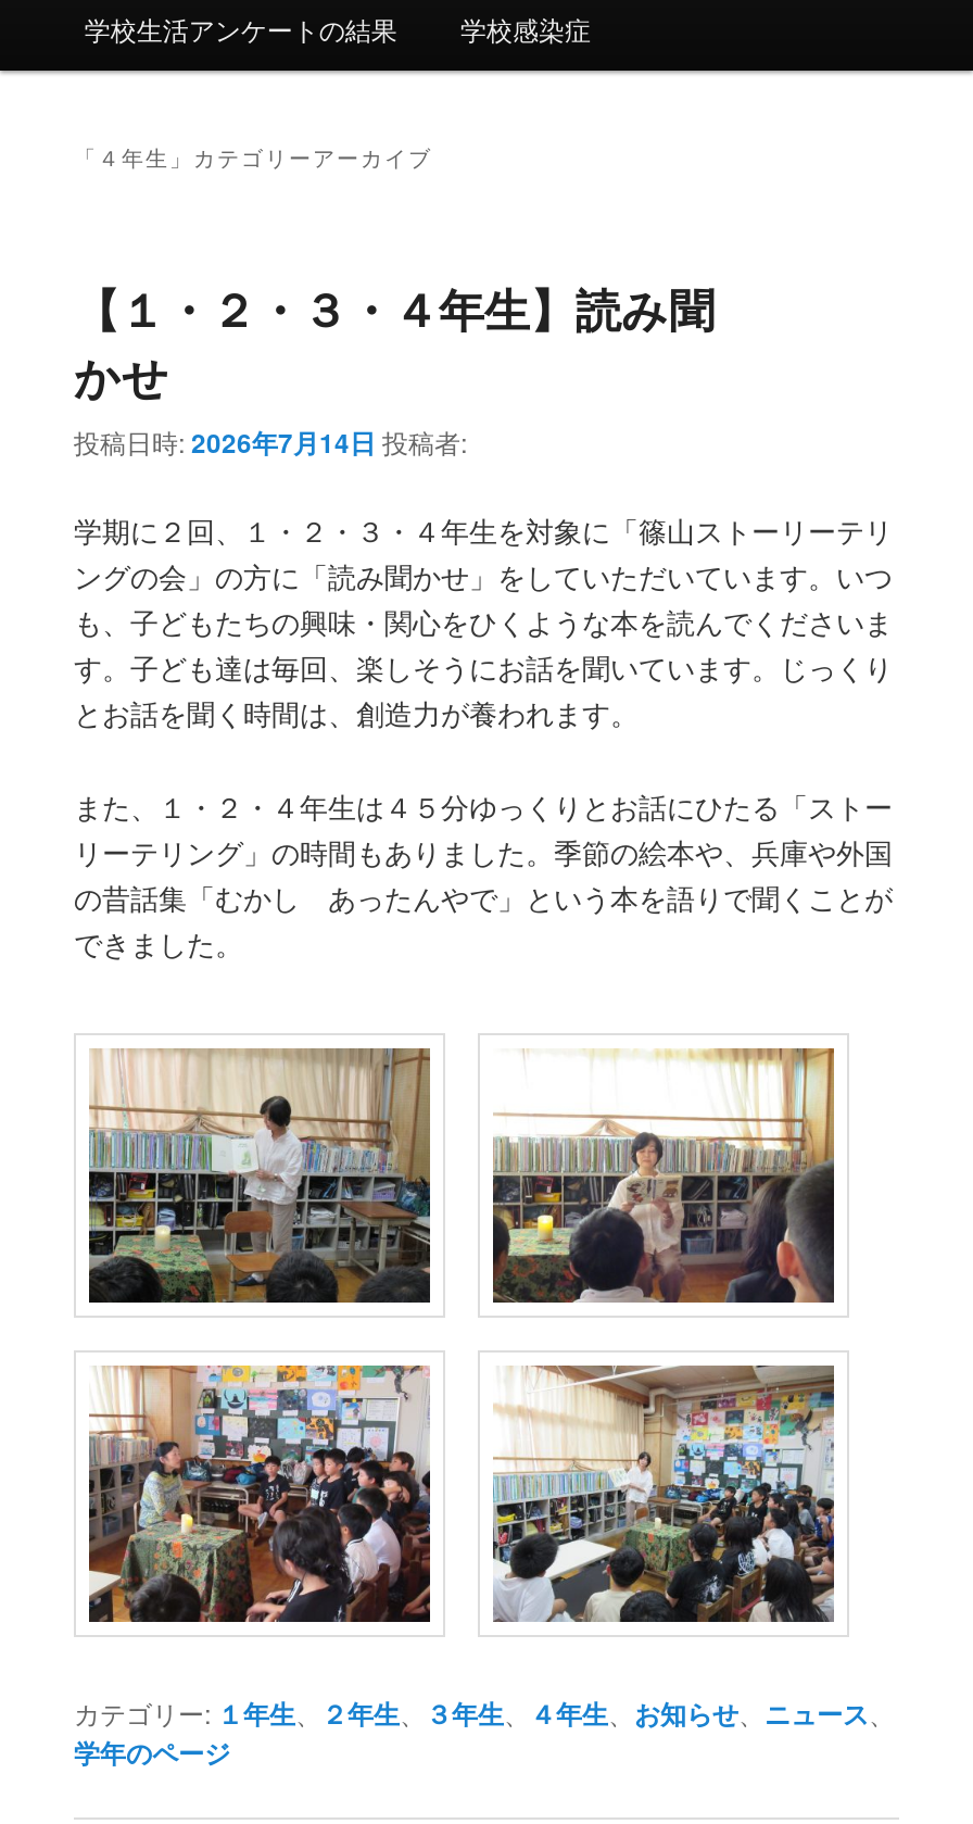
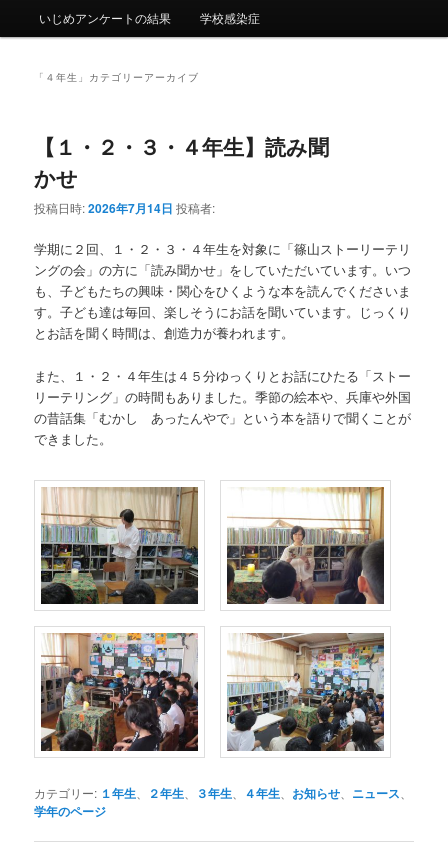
- 学校生活アンケートの結果
+ いじめアンケートの結果
